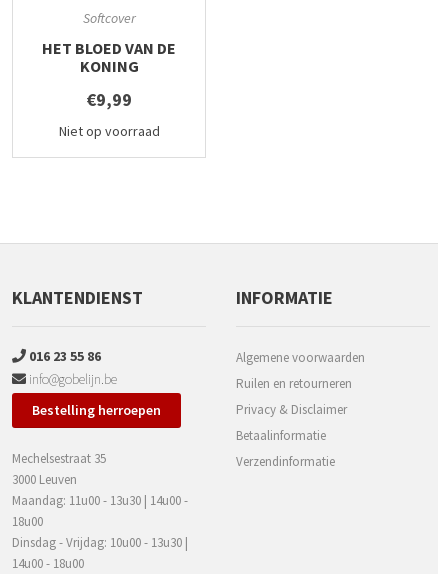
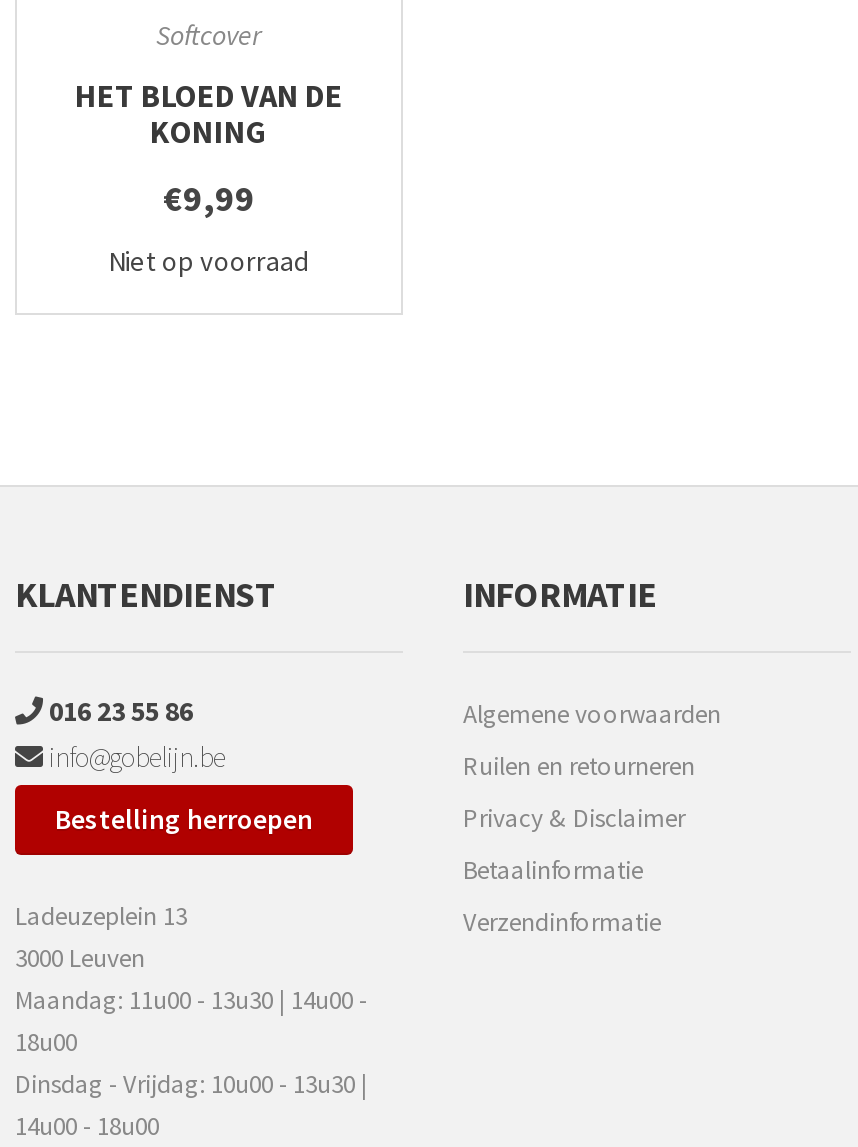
- Mechelsestraat 35
+ Ladeuzeplein 13
